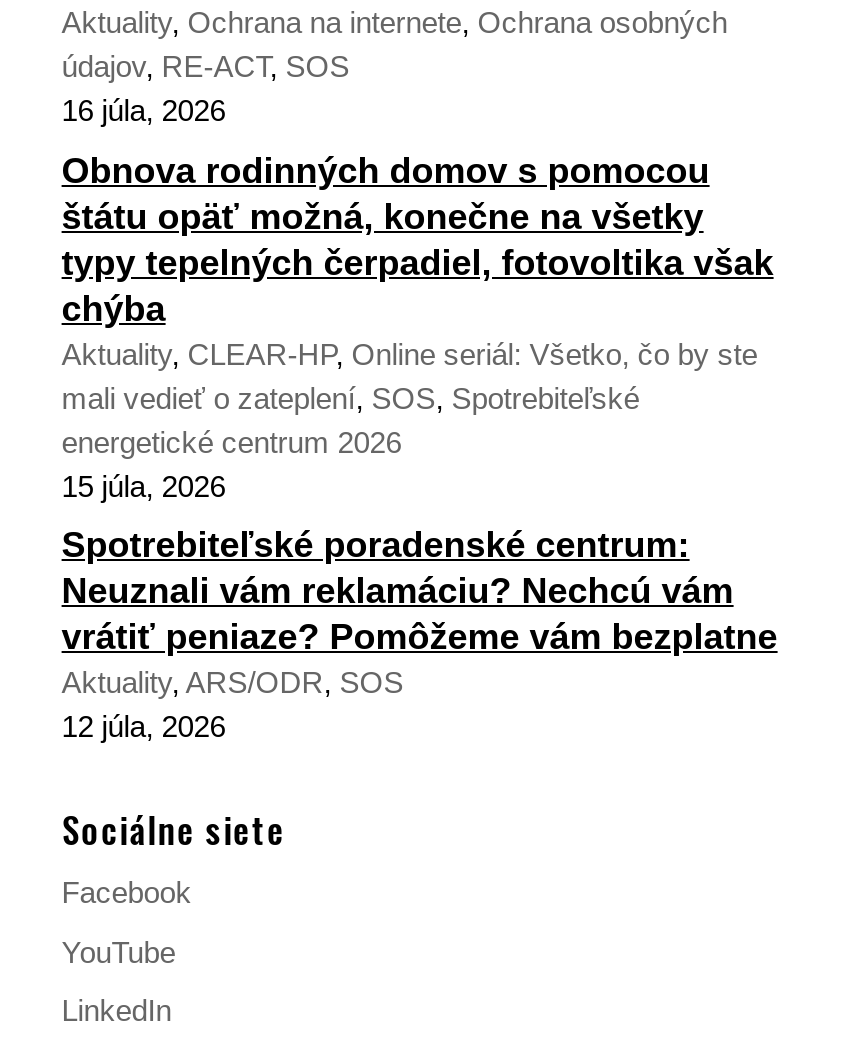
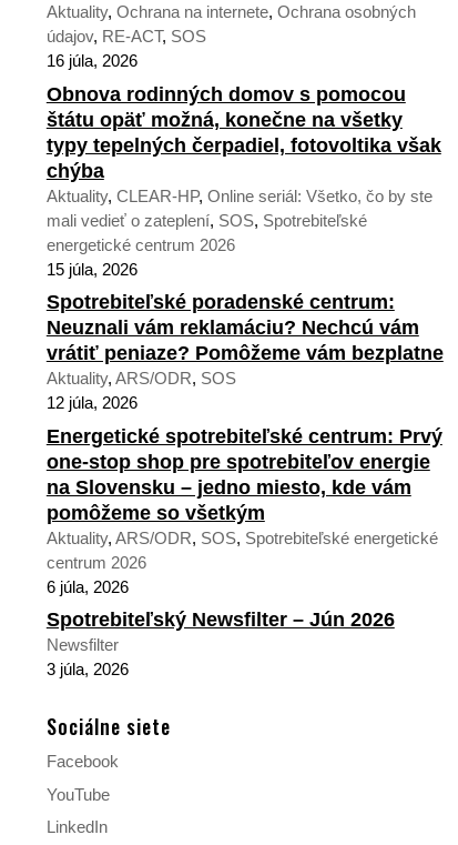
+ Energetické spotrebiteľské centrum: Prvý
+ one-stop shop pre spotrebiteľov energie
+ na Slovensku – jedno miesto, kde vám
+ pomôžeme so všetkým
+ Aktuality, ARS/ODR, SOS, Spotrebiteľské energetické
+ centrum 2026
+ 6 júla, 2026
+ Spotrebiteľský Newsfilter – Jún 2026
+ Newsfilter
+ 3 júla, 2026
